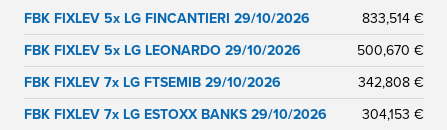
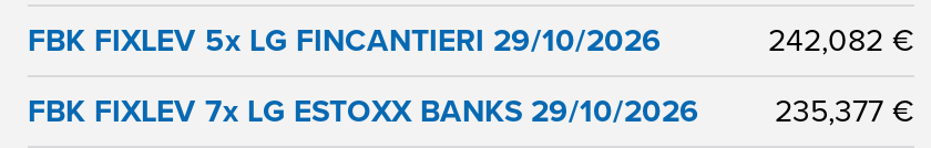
- 833,514 €
- FBK FIXLEV 5x LG LEONARDO 29/10/2026
- 500,670 €
- FBK FIXLEV 7x LG FTSEMIB 29/10/2026
- 342,808 €
+ 242,082 €

- FBK FIXLEV 7x LG ESTOXX BANKS 29/10/2026 304,153 €
+ FBK FIXLEV 7x LG ESTOXX BANKS 29/10/2026 235,377 €
